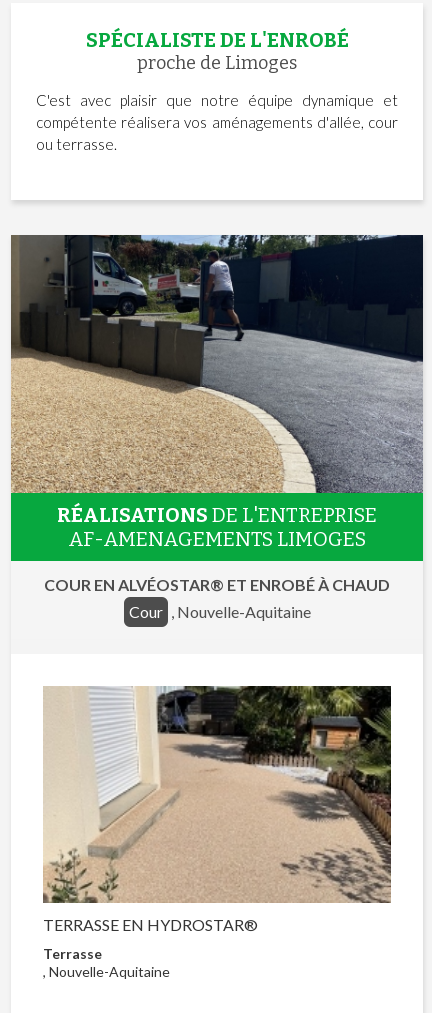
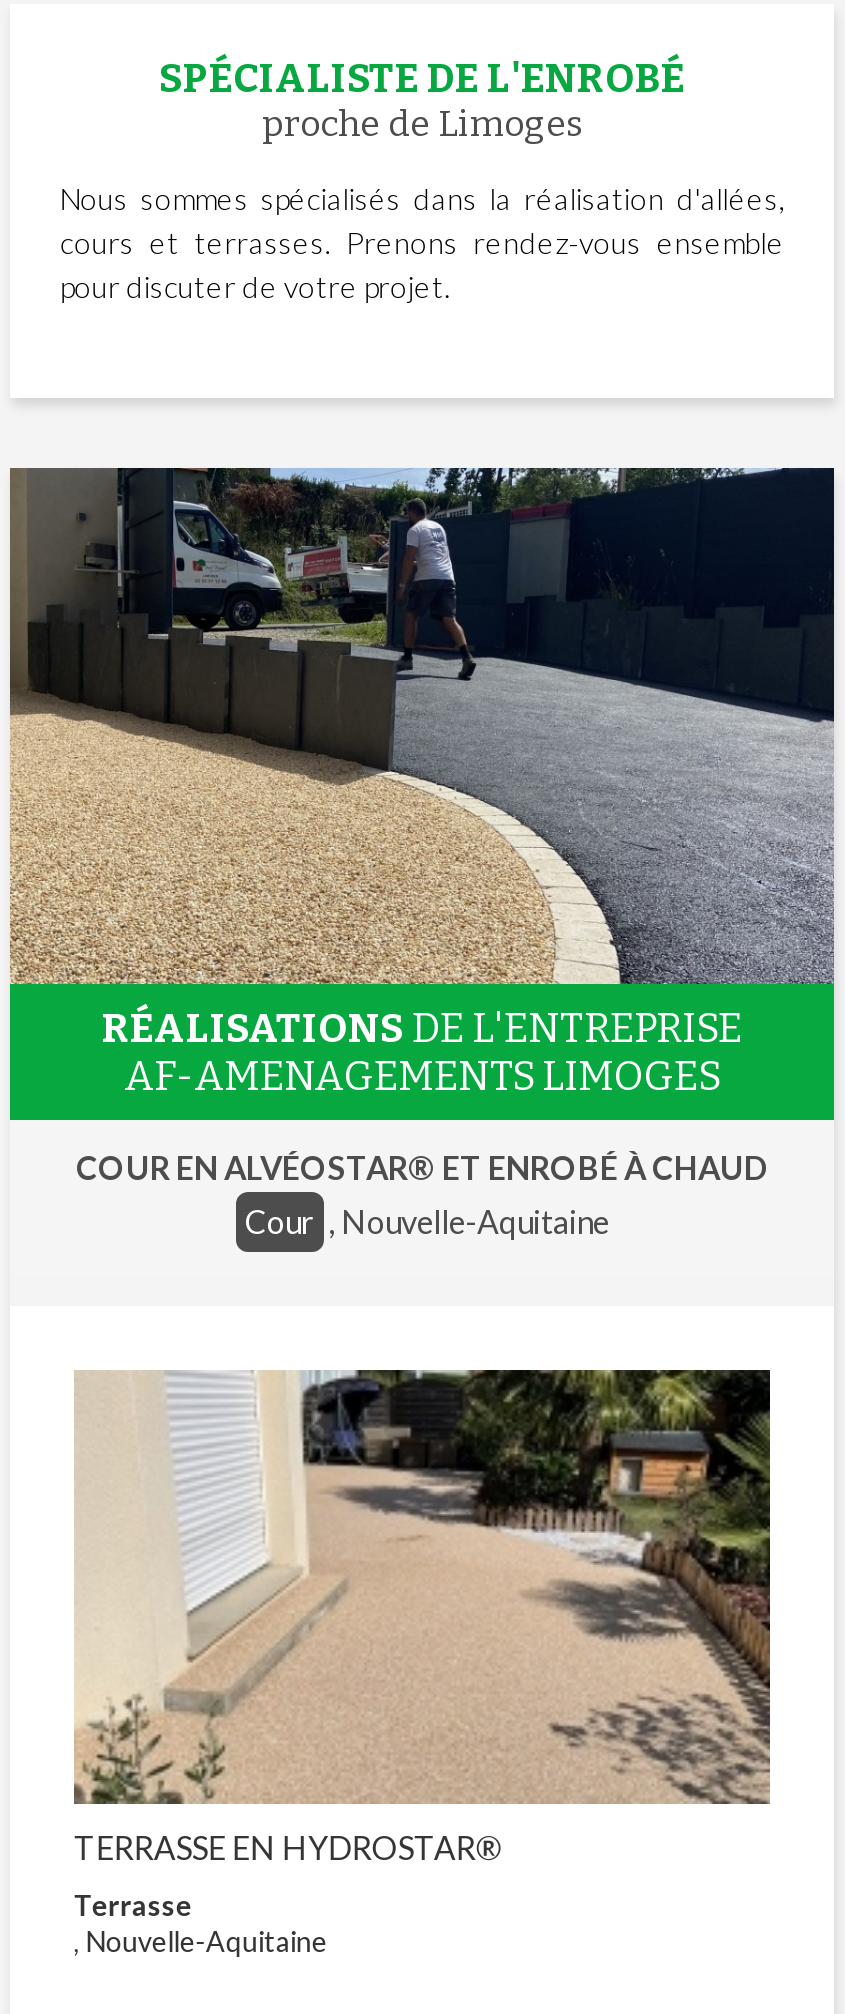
- C'est avec plaisir que notre équipe dynamique et
- compétente réalisera vos aménagements d'allée, cour
- ou terrasse.
+ Nous sommes spécialisés dans la réalisation d'allées,
+ cours et terrasses. Prenons rendez-vous ensemble
+ pour discuter de votre projet.
